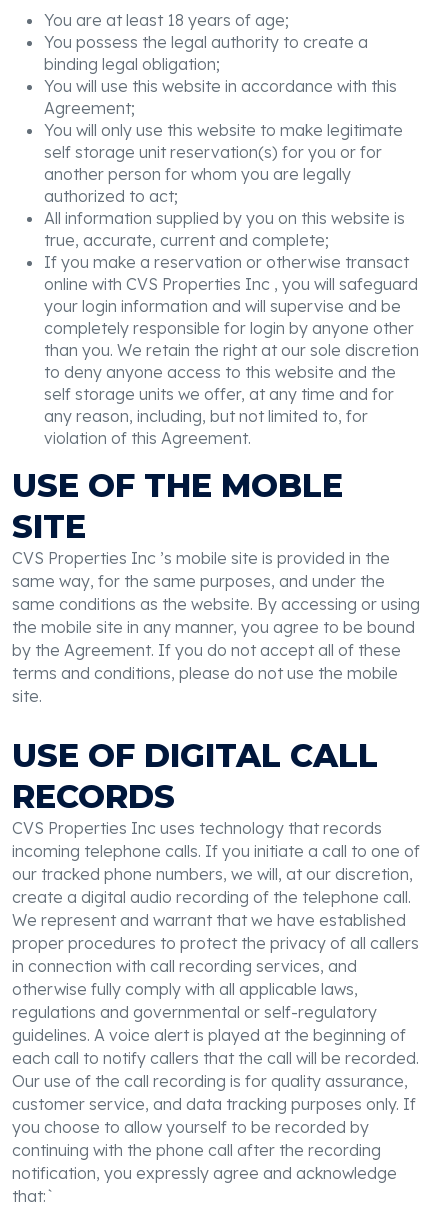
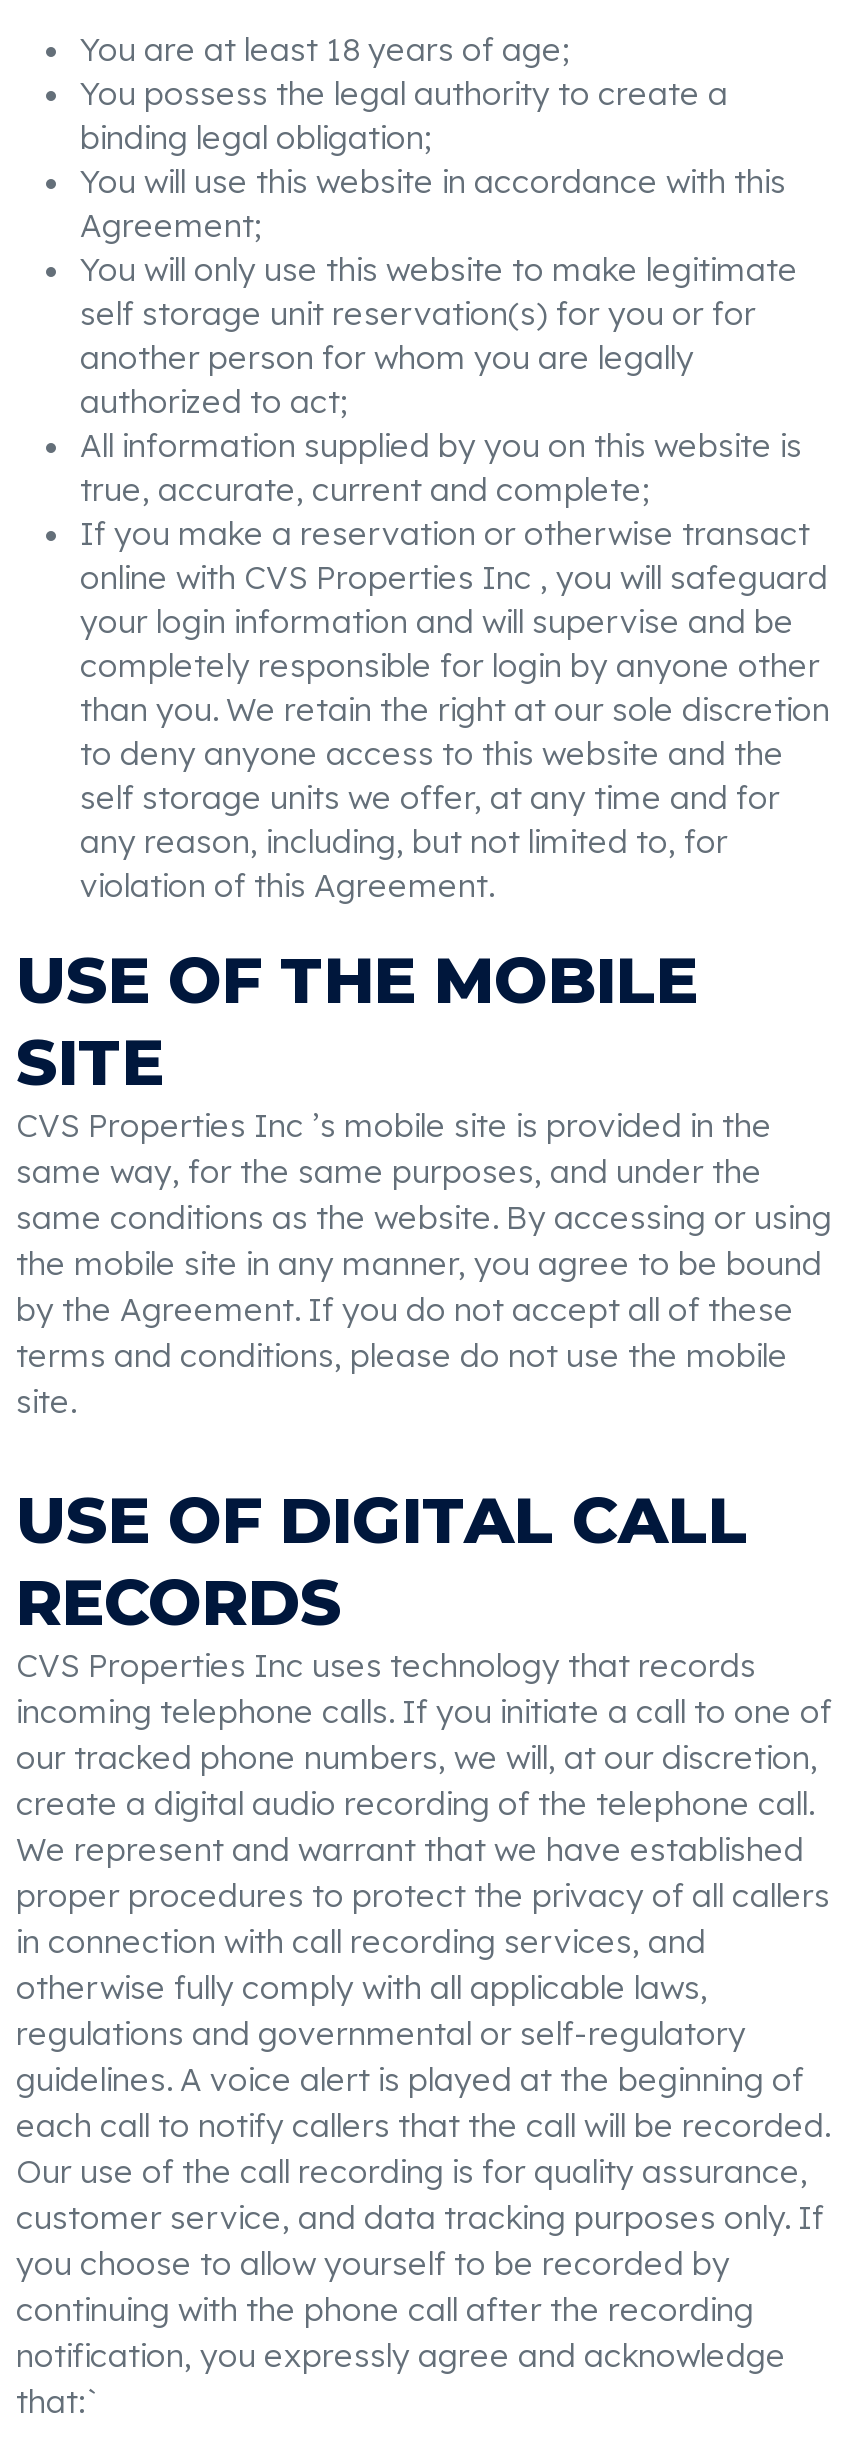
- USE OF THE MOBLE
+ USE OF THE MOBILE
